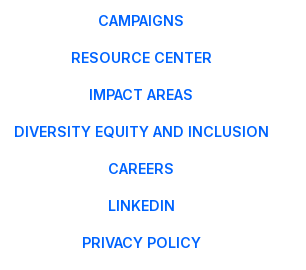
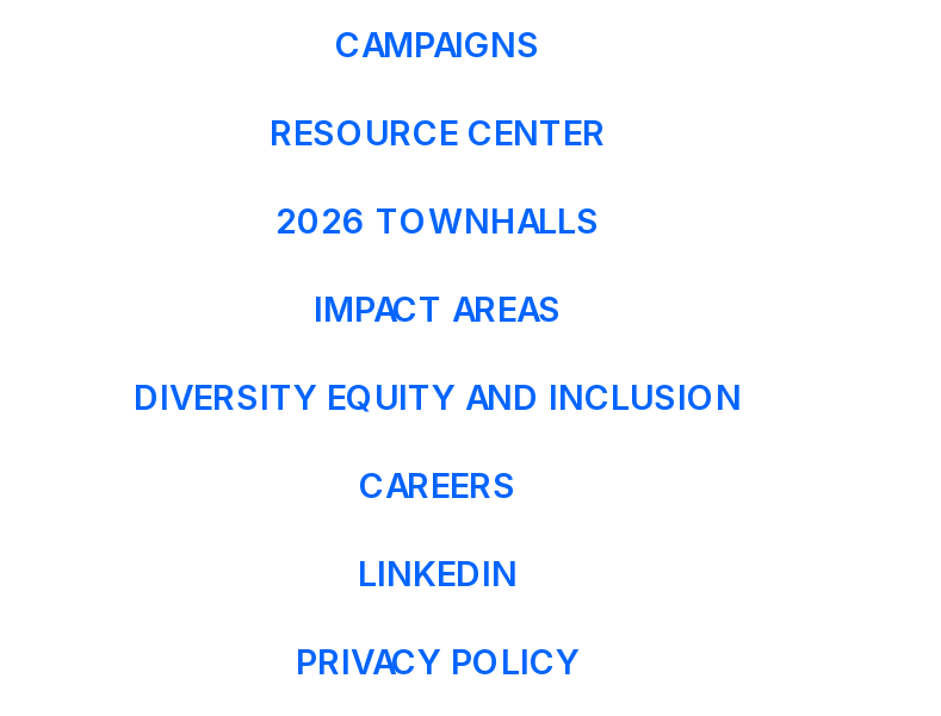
+ 2026 TOWNHALLS
